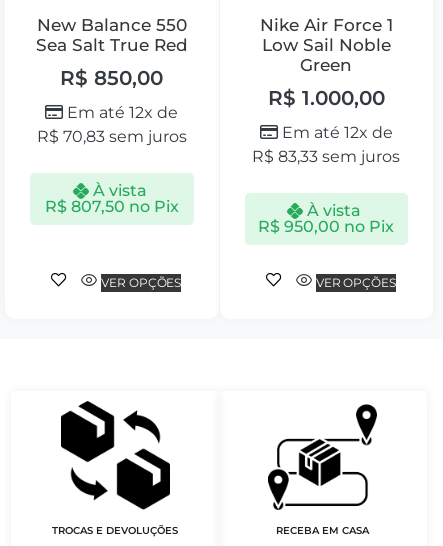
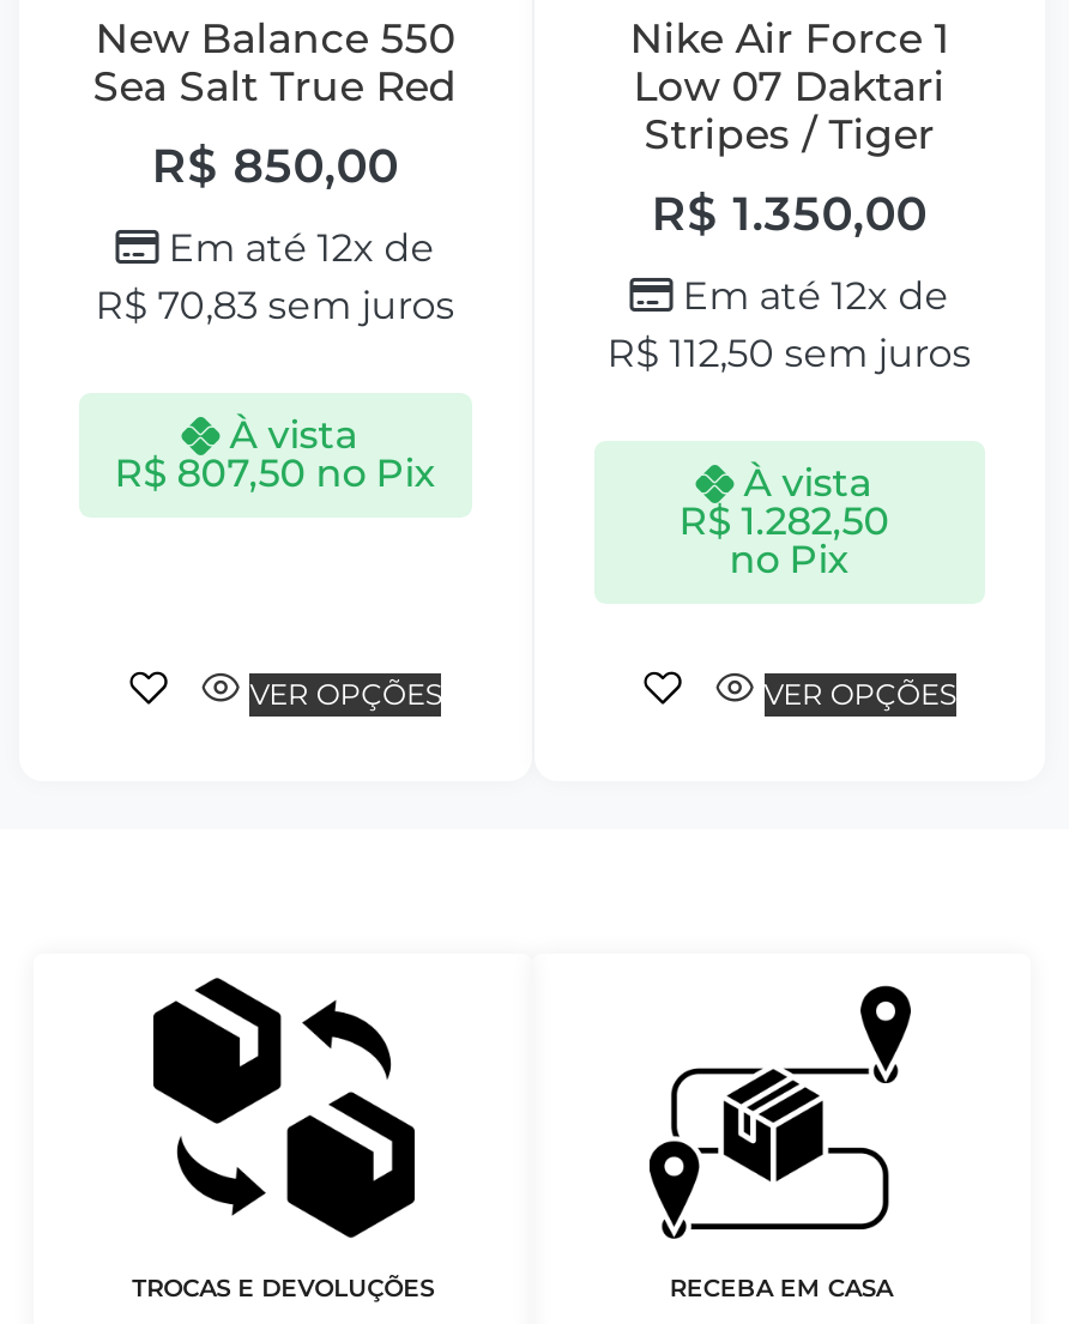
- Low Sail Noble
- Green
- R$1.000,00
+ Low 07 Daktari
+ Stripes / Tiger
+ R$1.350,00

- R$83,33 sem juros
+ R$112,50 sem juros

- R$950,00 no Pix
+ R$1.282,50
+ no Pix
